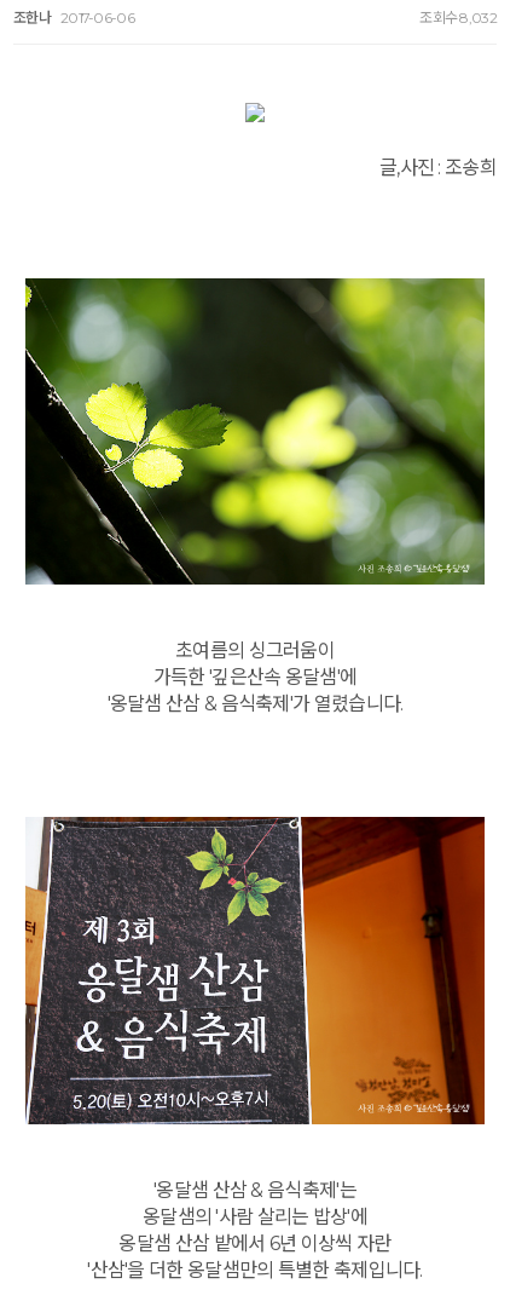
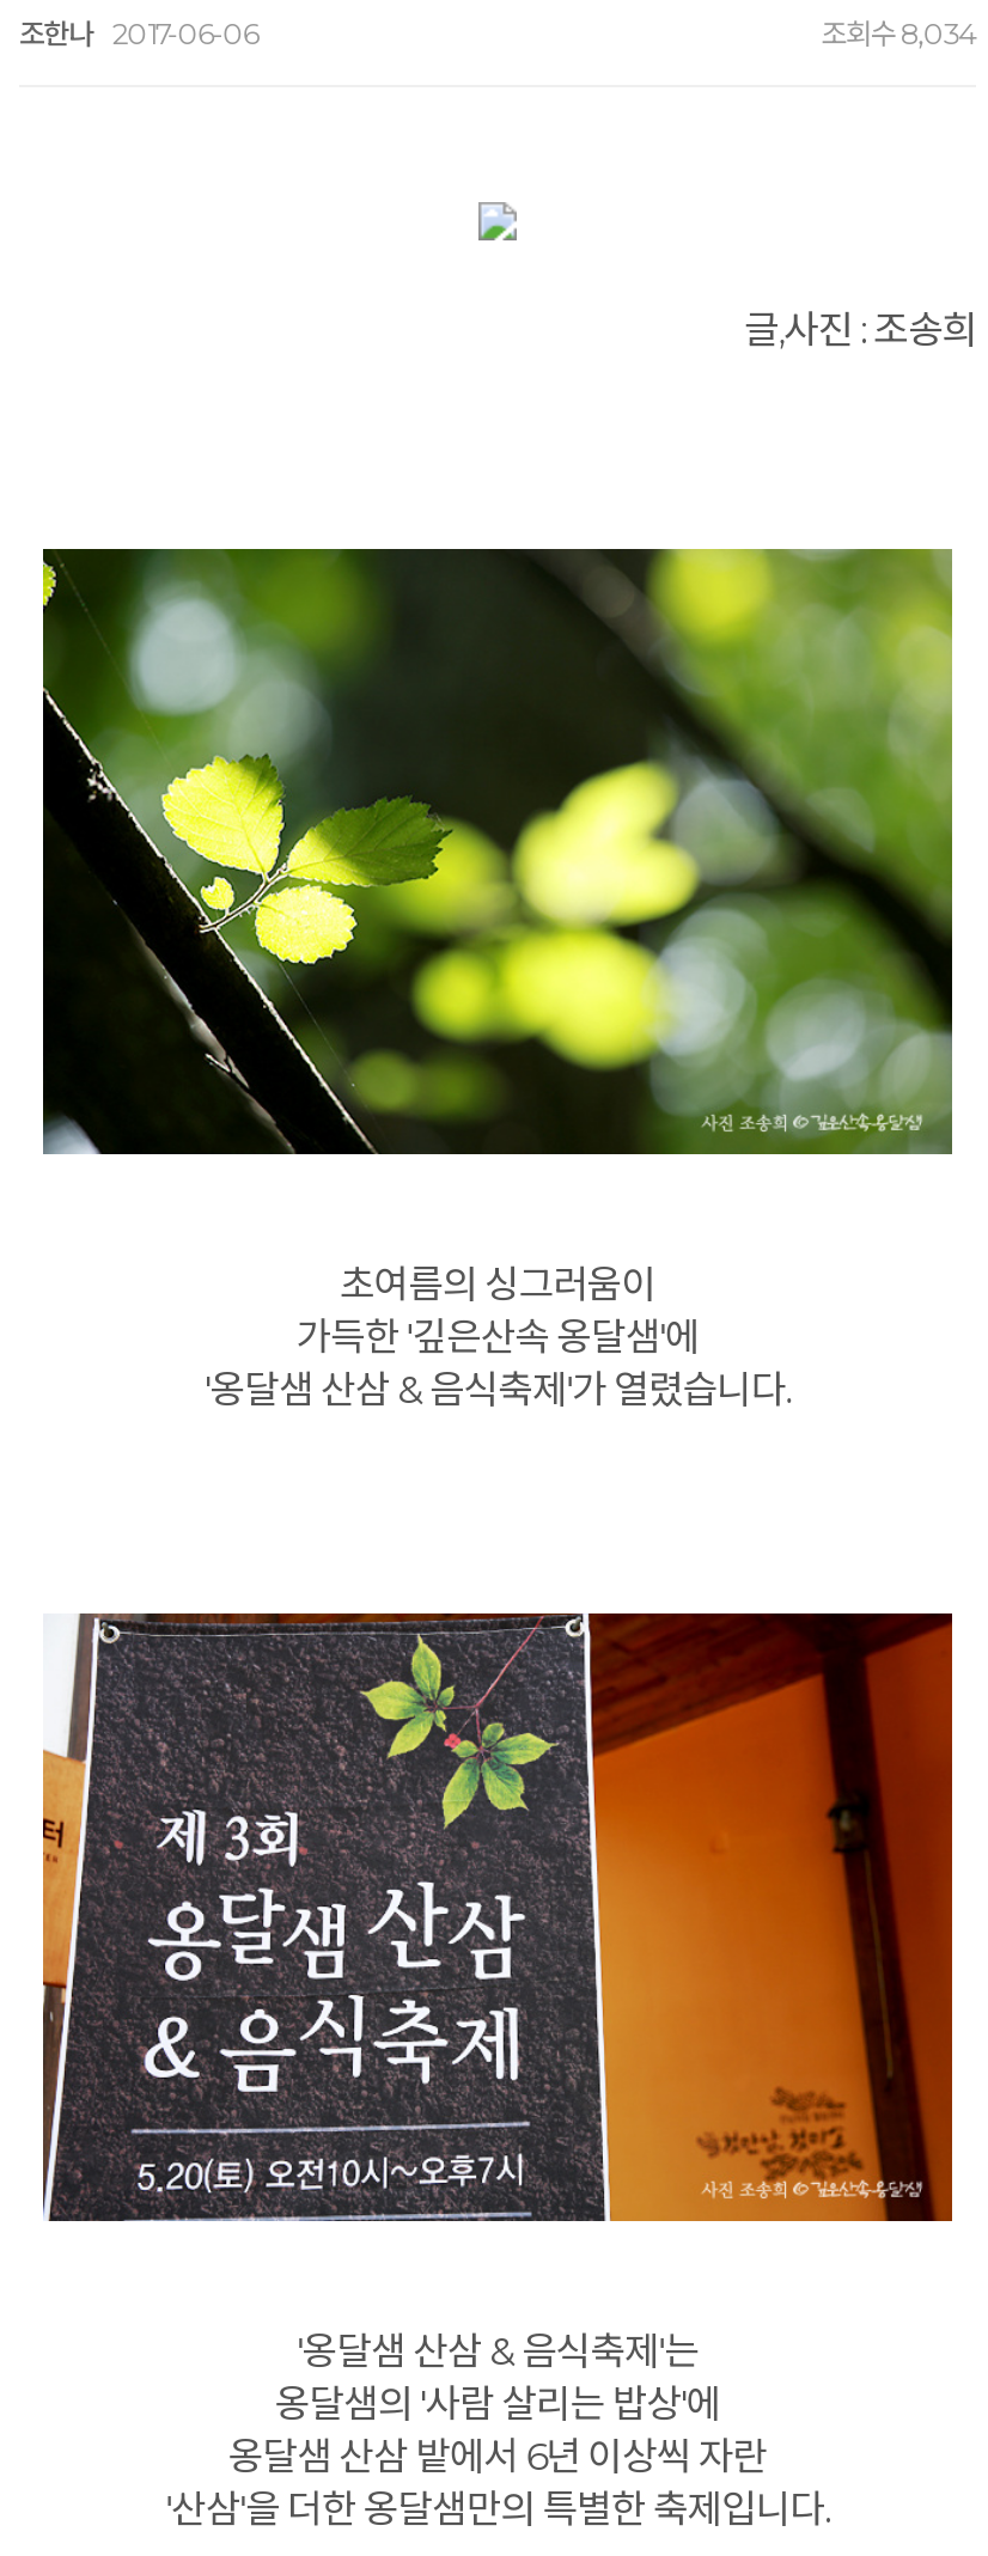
- 조회수 8,032
+ 조회수 8,034
